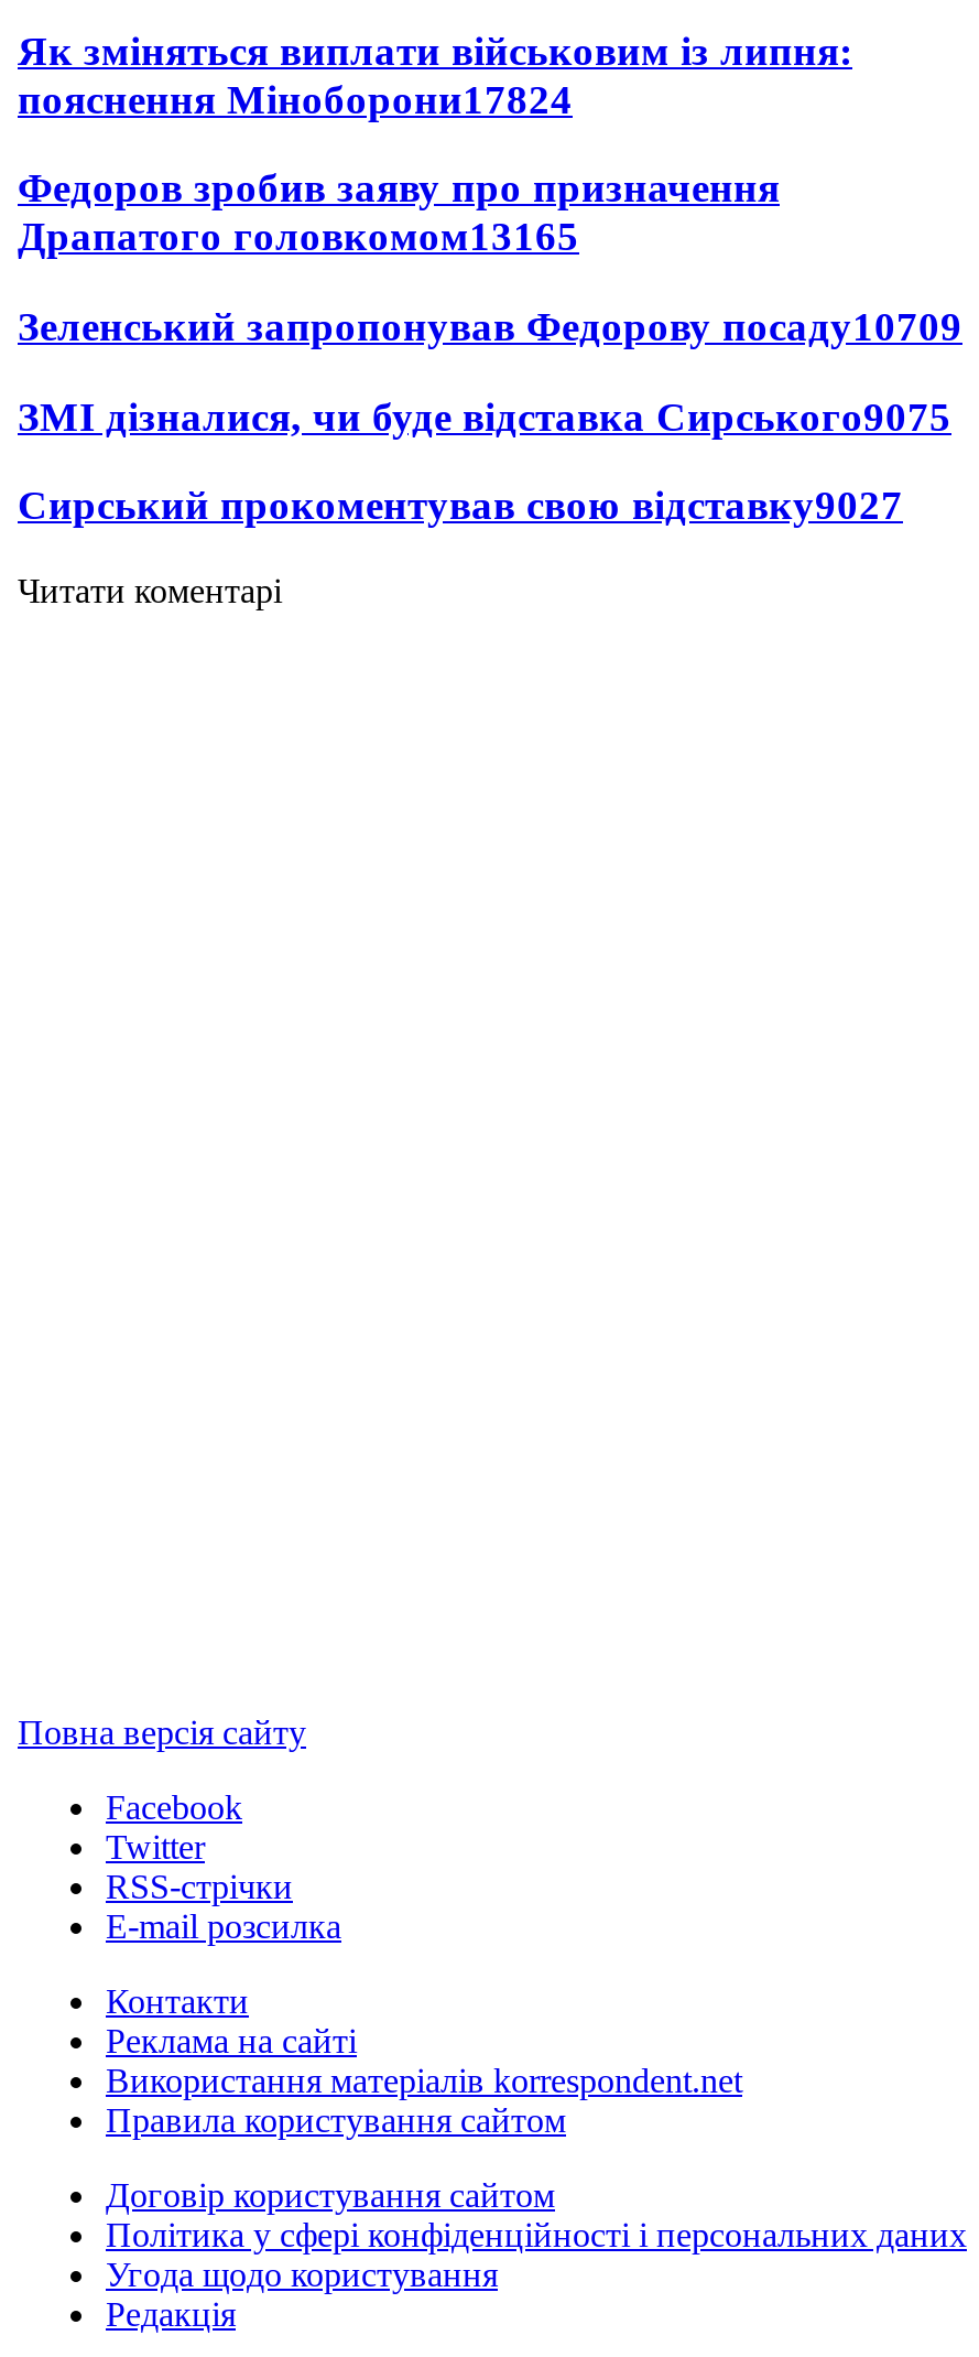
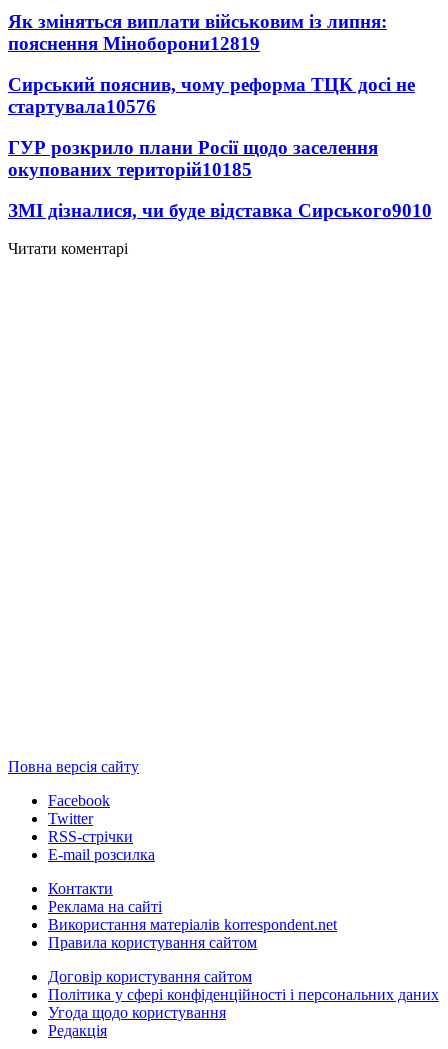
- пояснення Міноборони17824
- Федоров зробив заяву про призначення
- Драпатого головкомом13165
- Зеленський запропонував Федорову посаду10709
- ЗМІ дізналися, чи буде відставка Сирського9075
- Сирський прокоментував свою відставку9027
+ пояснення Міноборони12819
+ Сирський пояснив, чому реформа ТЦК досі не
+ стартувала10576
+ ГУР розкрило плани Росії щодо заселення
+ окупованих територій10185
+ ЗМІ дізналися, чи буде відставка Сирського9010
